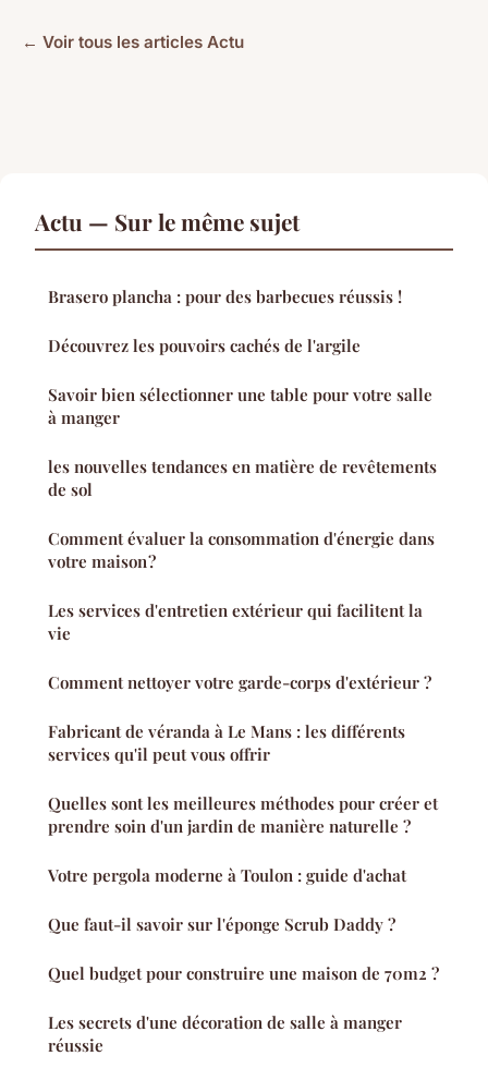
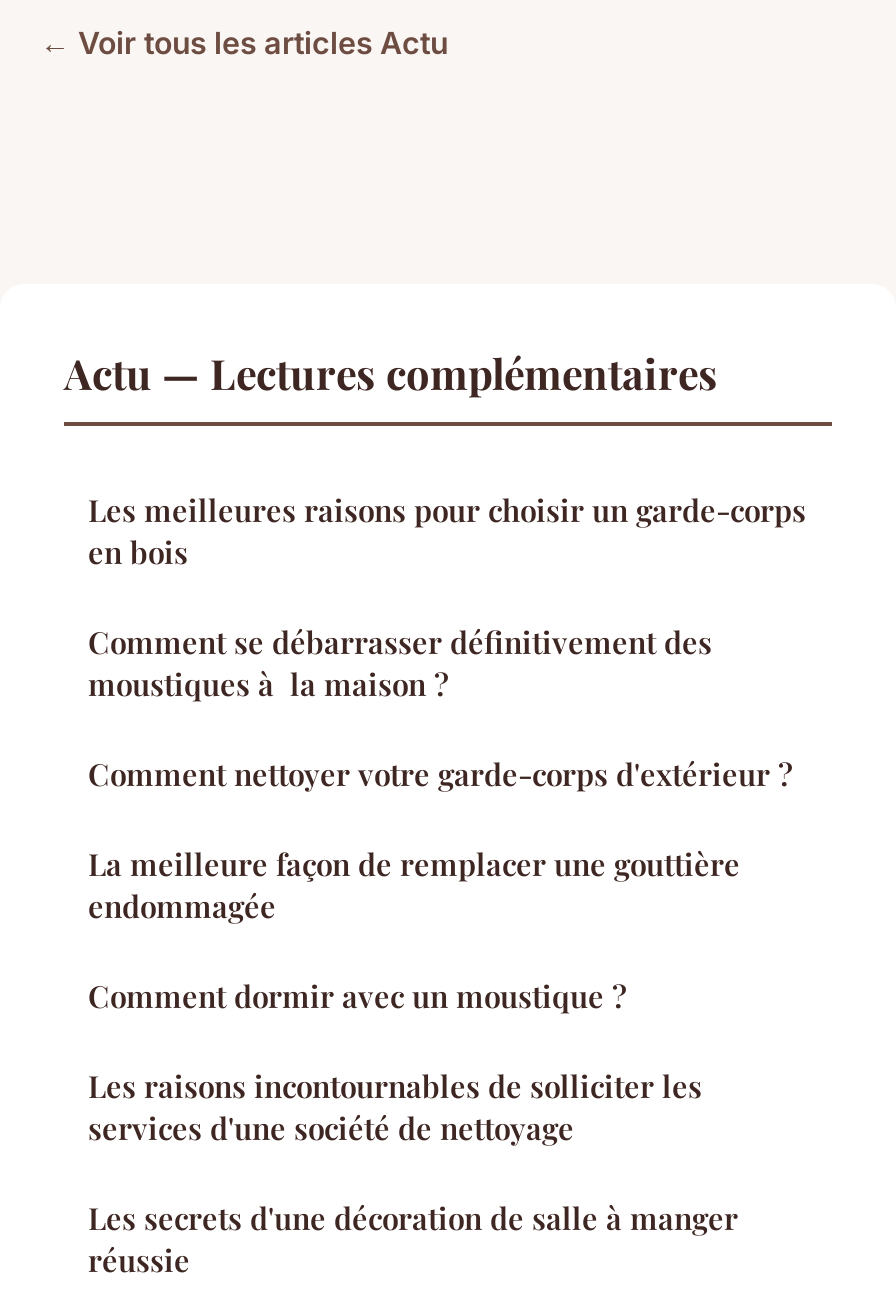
- Actu — Sur le même sujet
- Brasero plancha : pour des barbecues réussis !
- Découvrez les pouvoirs cachés de l'argile
- Savoir bien sélectionner une table pour votre salle
- à manger
- les nouvelles tendances en matière de revêtements
- de sol
- Comment évaluer la consommation d'énergie dans
- votre maison ?
- Les services d'entretien extérieur qui facilitent la
- vie
+ Actu — Lectures complémentaires
+ Les meilleures raisons pour choisir un garde-corps
+ en bois
+ Comment se débarrasser définitivement des
+ moustiques à la maison ?

- Fabricant de véranda à Le Mans : les différents
- services qu'il peut vous offrir
- Quelles sont les meilleures méthodes pour créer et
- prendre soin d'un jardin de manière naturelle ?
- Votre pergola moderne à Toulon : guide d'achat
- Que faut-il savoir sur l'éponge Scrub Daddy ?
- Quel budget pour construire une maison de 70m2 ?
+ La meilleure façon de remplacer une gouttière
+ endommagée
+ Comment dormir avec un moustique ?
+ Les raisons incontournables de solliciter les
+ services d'une société de nettoyage
